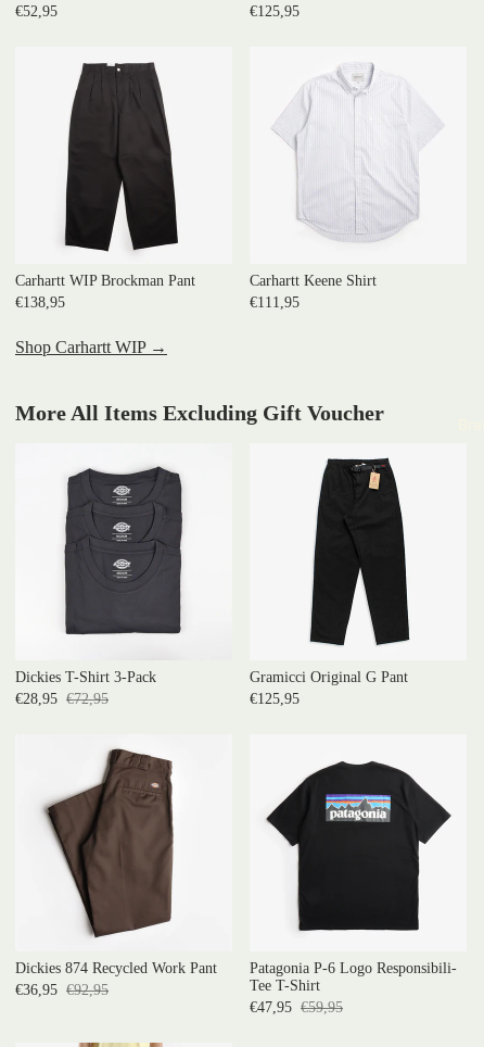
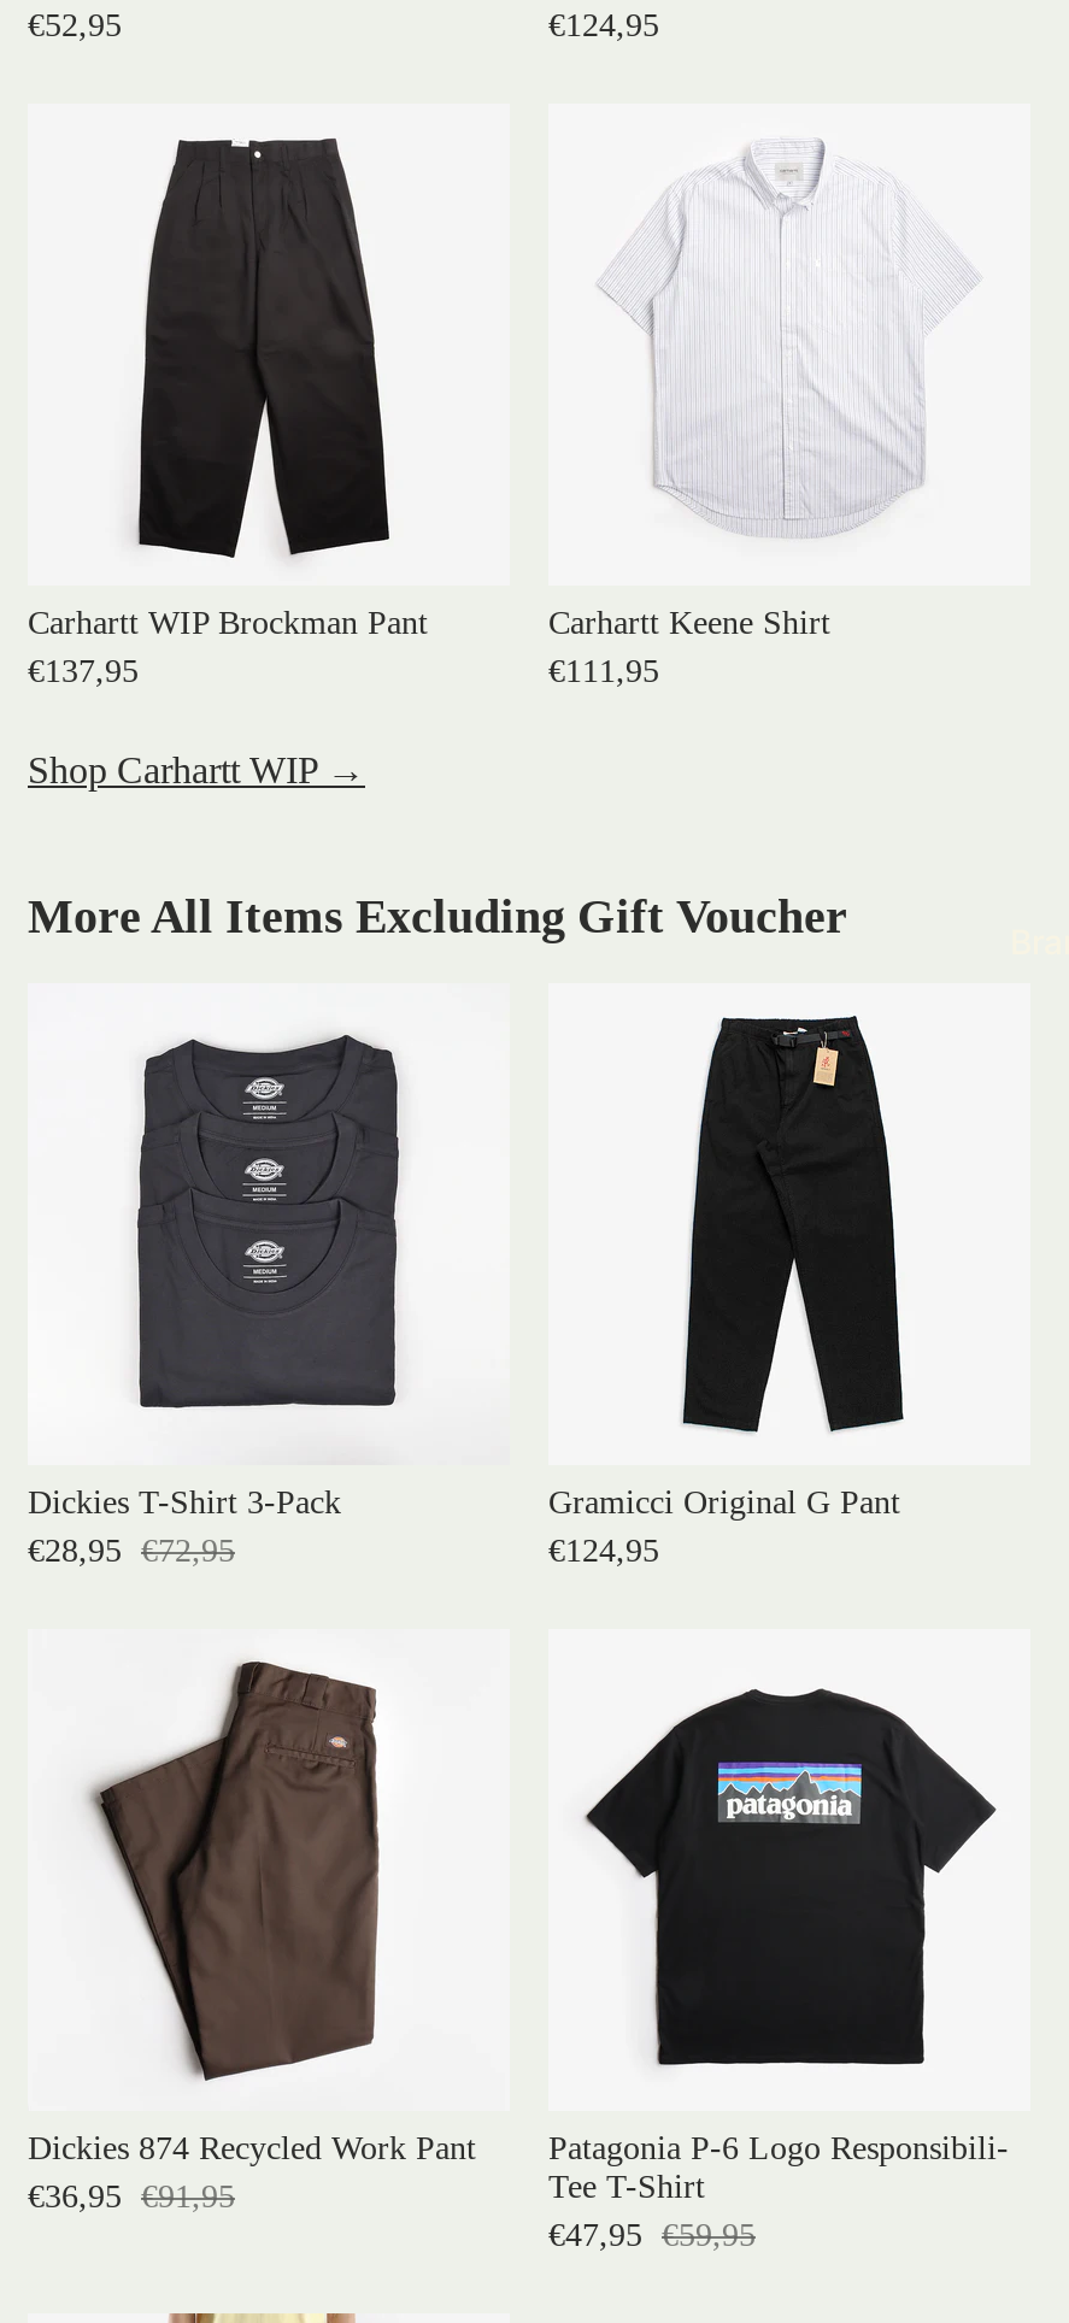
- €125,95
+ €124,95

- €138,95
+ €137,95

- €125,95
+ €124,95

- €36,95 €92,95
+ €36,95 €91,95
